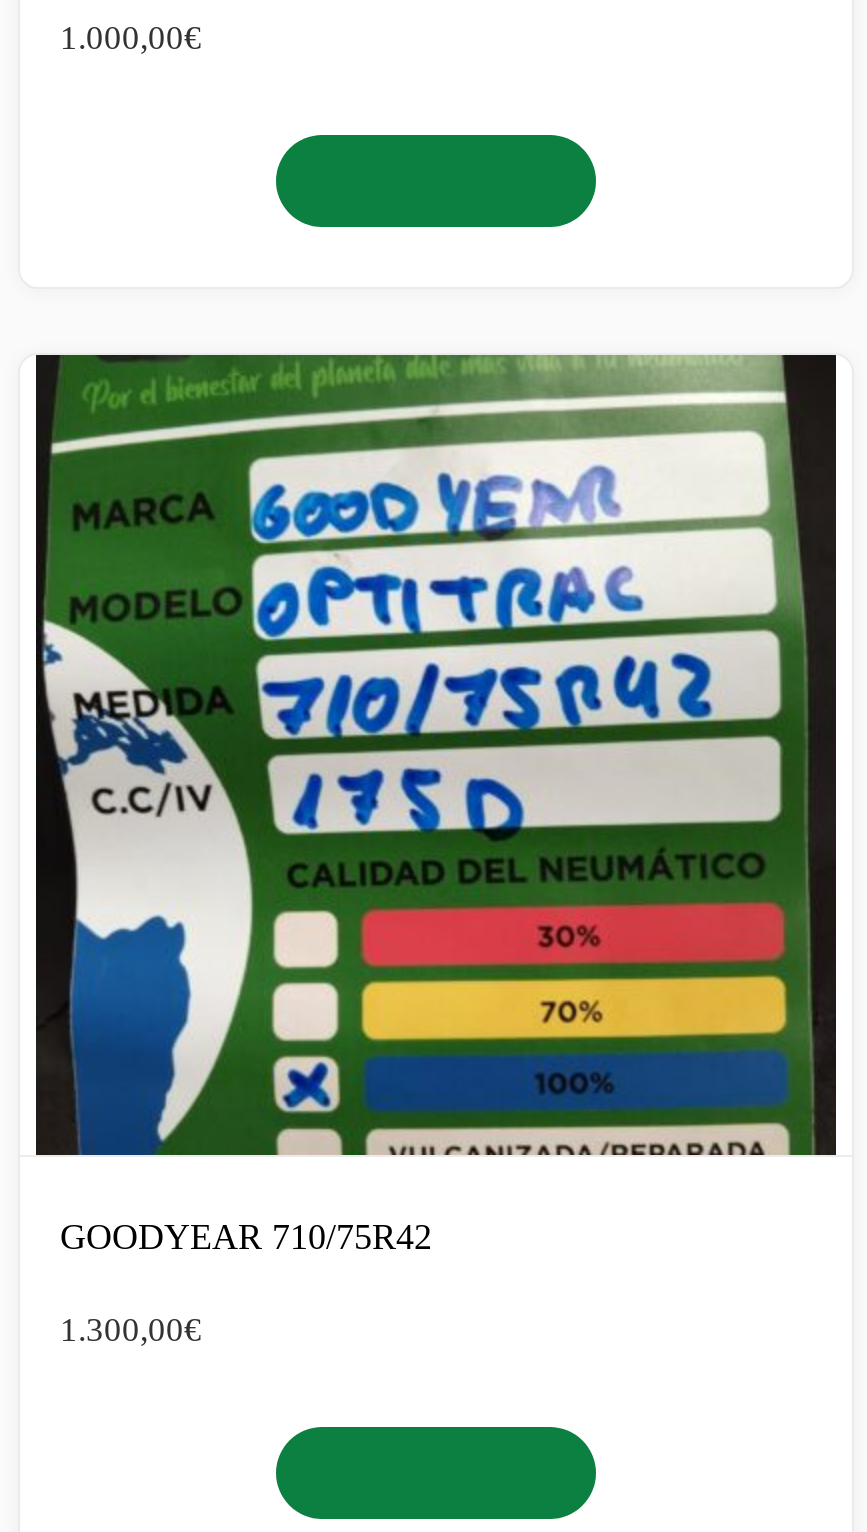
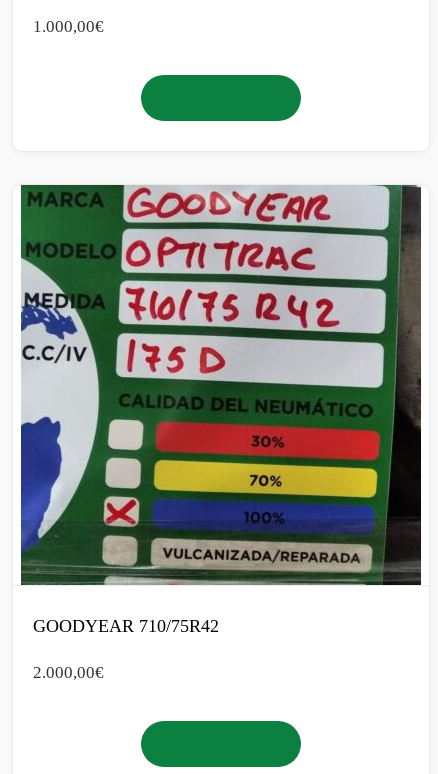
- [image]
+ [image]

- 1.300,00€
+ 2.000,00€
